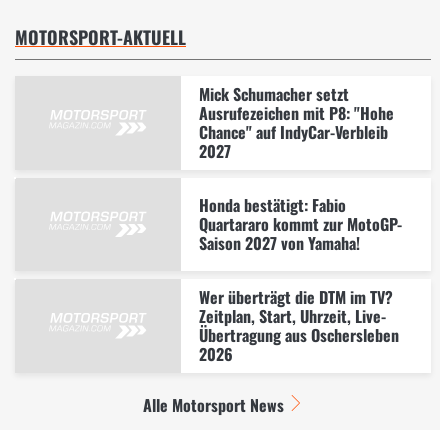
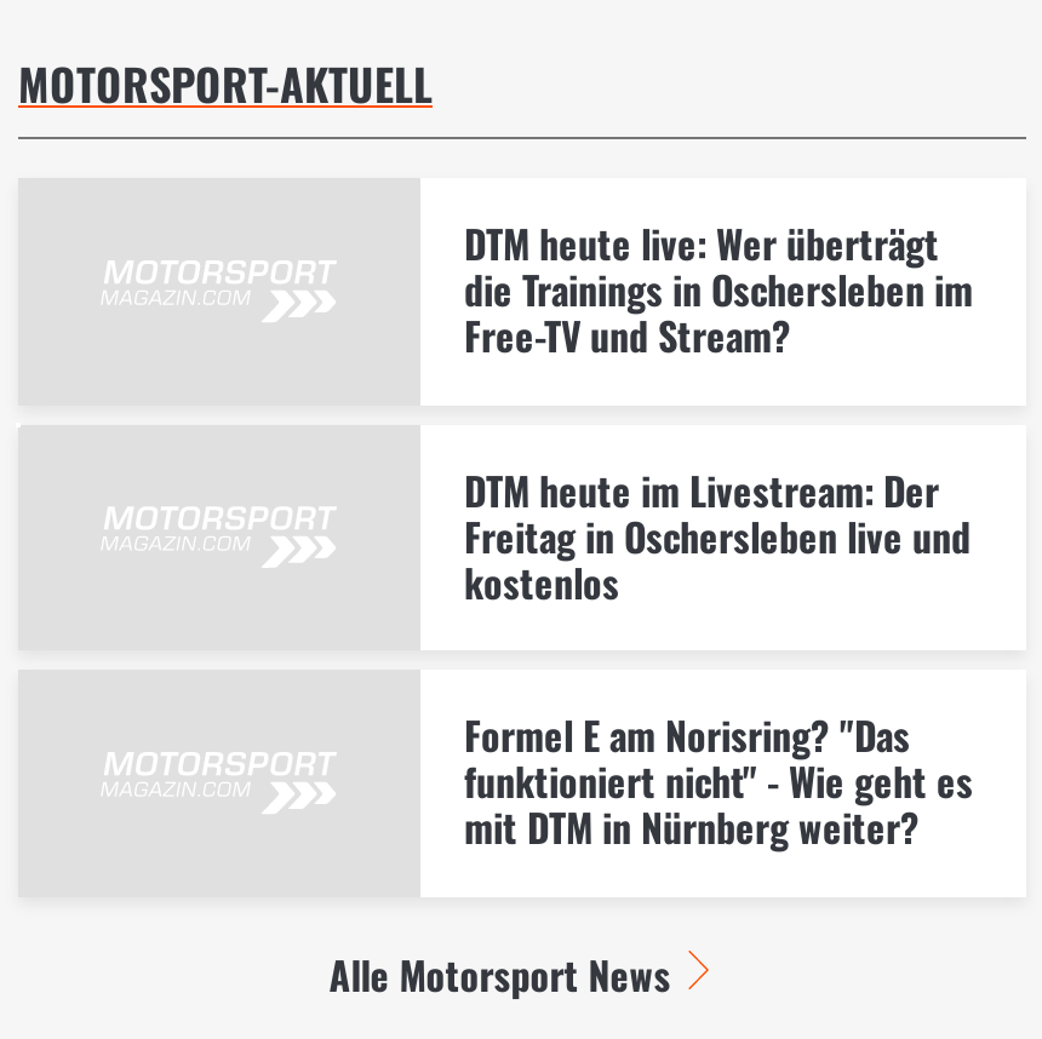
- Mick Schumacher setzt
- Ausrufezeichen mit P8: "Hohe
- Chance" auf IndyCar-Verbleib
- 2027
+ DTM heute live: Wer überträgt
+ die Trainings in Oschersleben im
+ Free-TV und Stream?

- Honda bestätigt: Fabio
- Quartararo kommt zur MotoGP-
- Saison 2027 von Yamaha!
+ DTM heute im Livestream: Der
+ Freitag in Oschersleben live und
+ kostenlos

- Wer überträgt die DTM im TV?
- Zeitplan, Start, Uhrzeit, Live-
- Übertragung aus Oschersleben
- 2026
+ Formel E am Norisring? "Das
+ funktioniert nicht" - Wie geht es
+ mit DTM in Nürnberg weiter?
